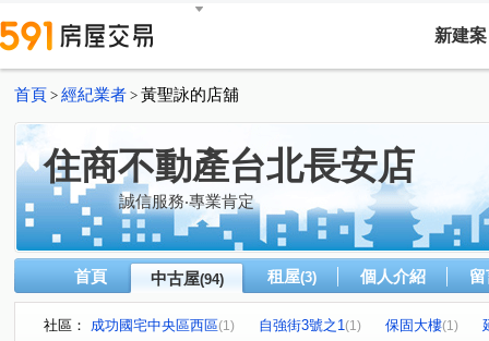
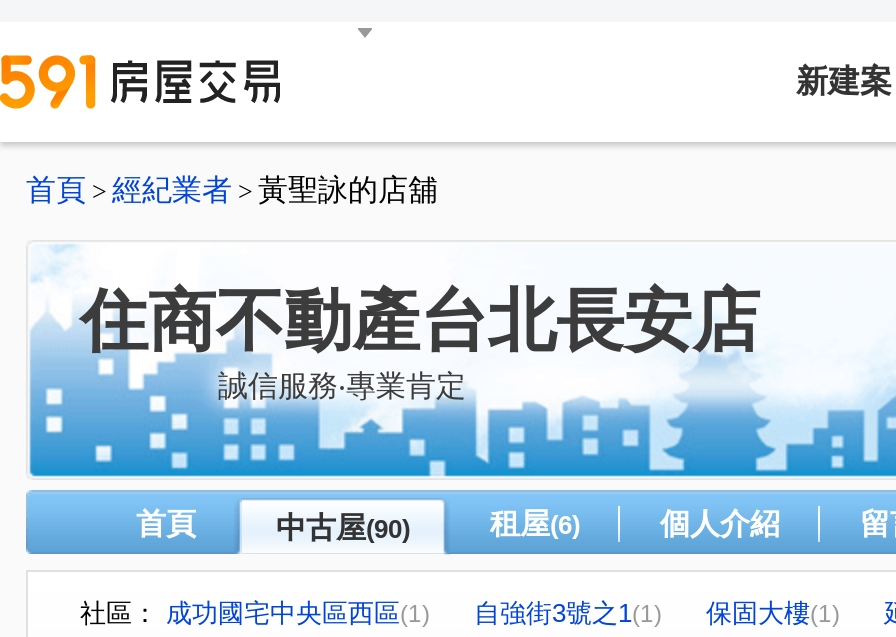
- 中古屋(94)
+ 中古屋(90)

- 租屋(3)
+ 租屋(6)
